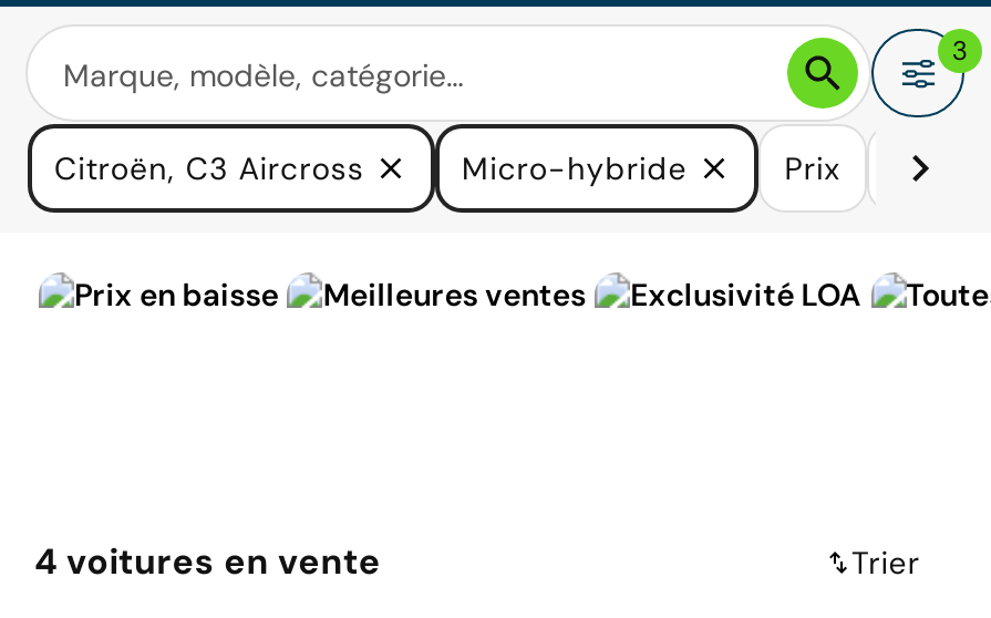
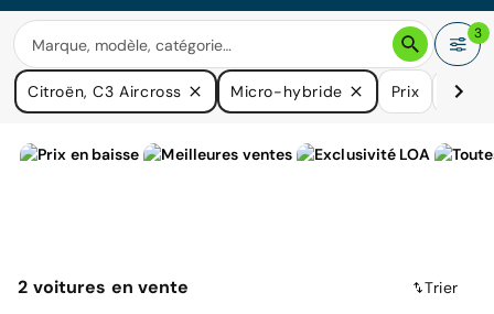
- 4 voitures en vente
+ 2 voitures en vente
